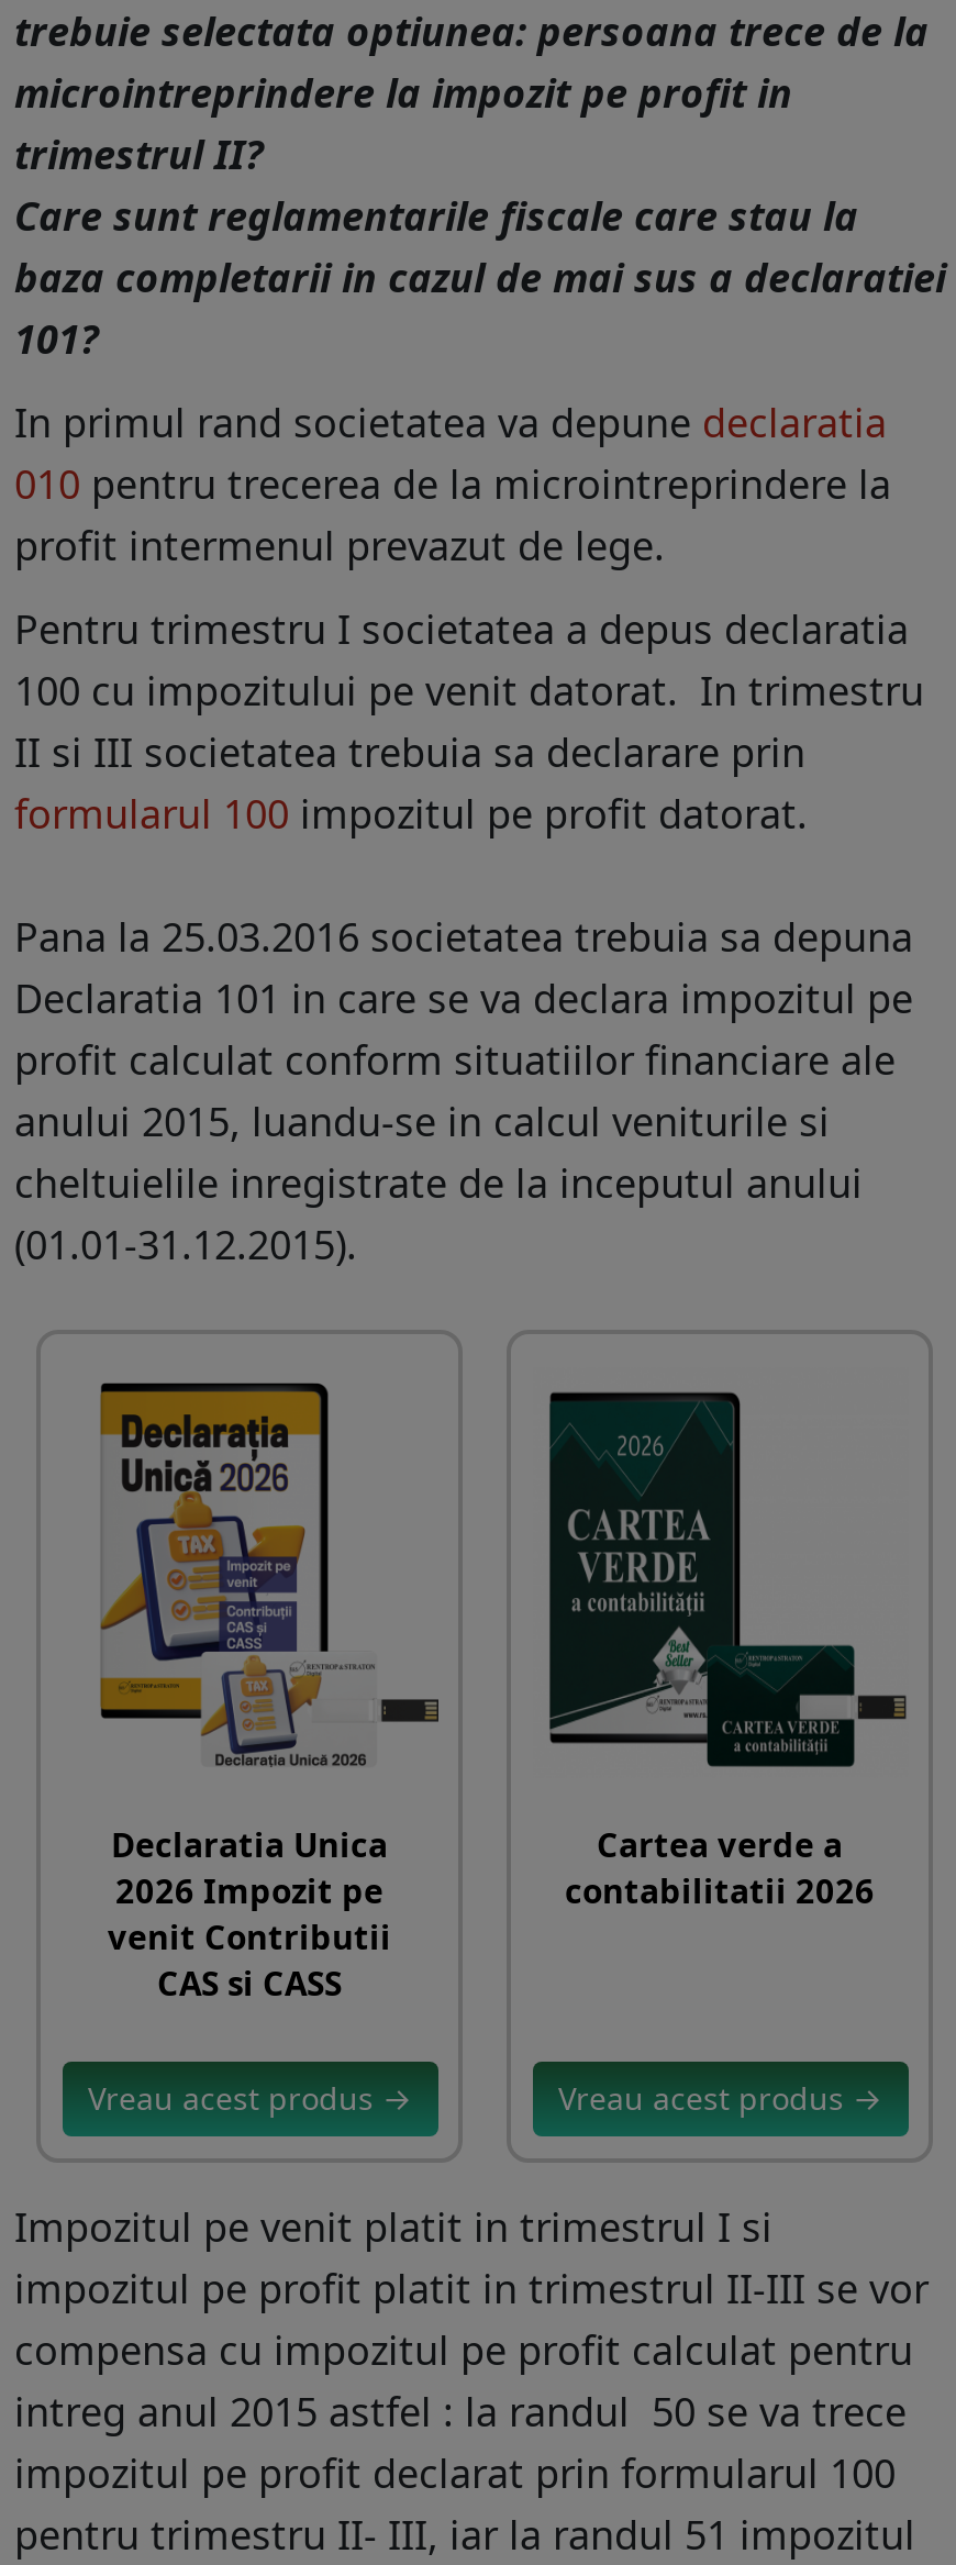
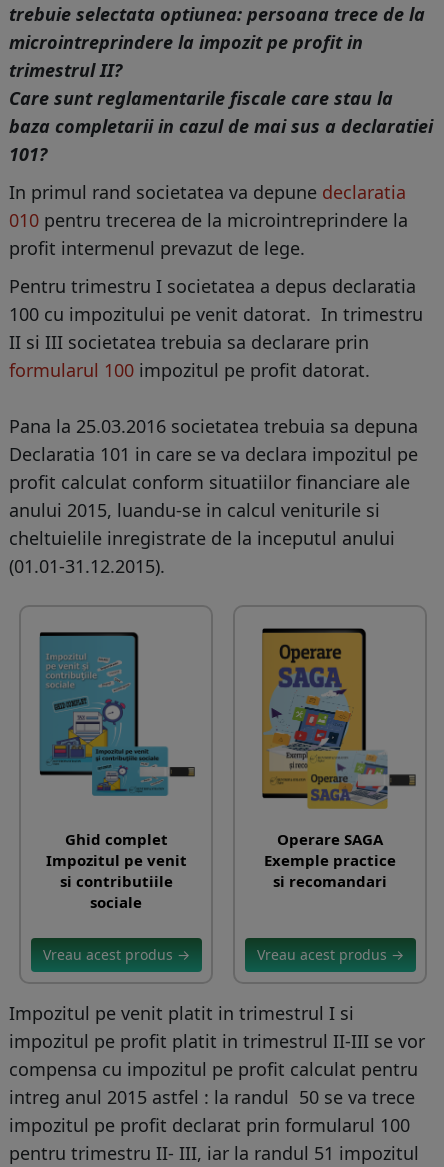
- [image]
- Declaratia Unica
- 2026 Impozit pe
- venit Contributii
- CAS si CASS
+ [image]
+ Ghid complet
+ Impozitul pe venit
+ si contributiile
+ sociale

- [image]
- Cartea verde a
- contabilitatii 2026
+ [image]
+ Operare SAGA
+ Exemple practice
+ si recomandari
